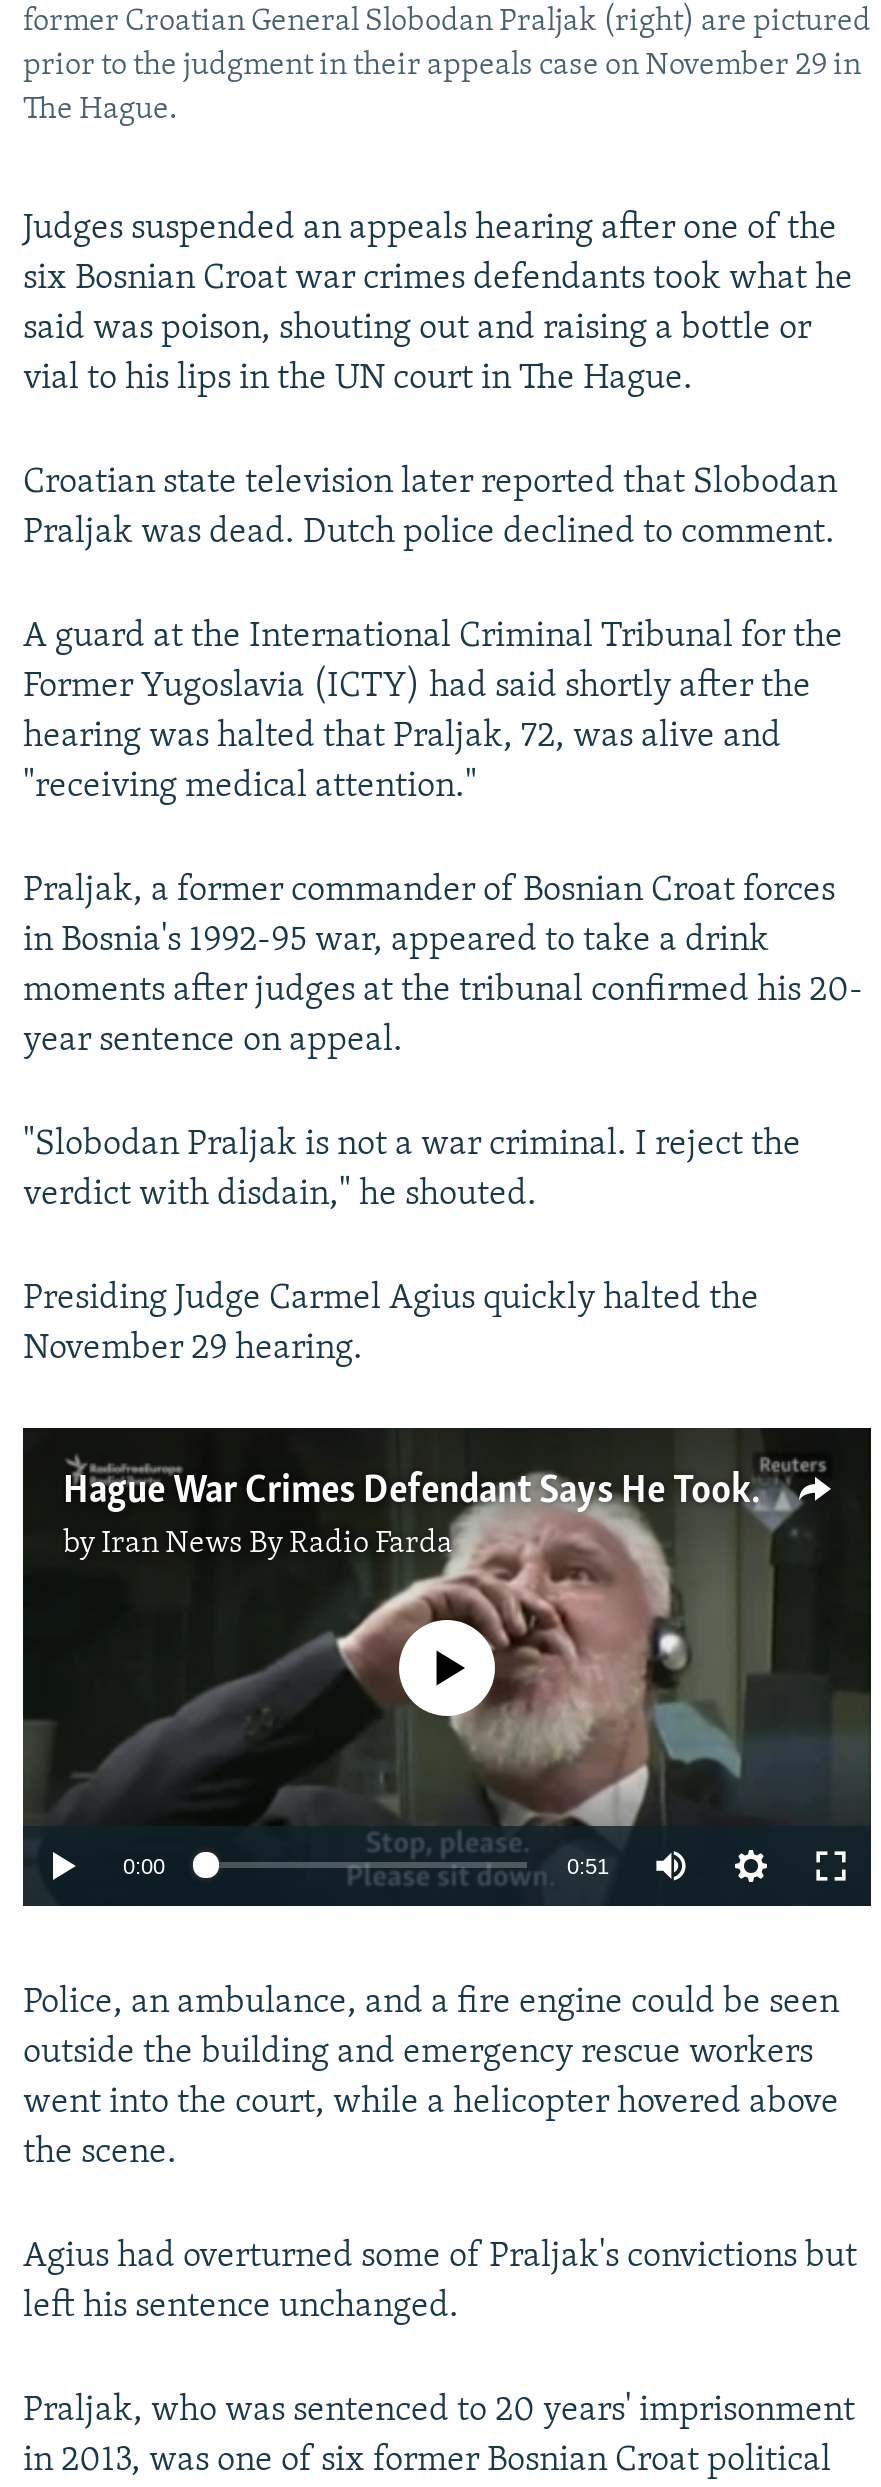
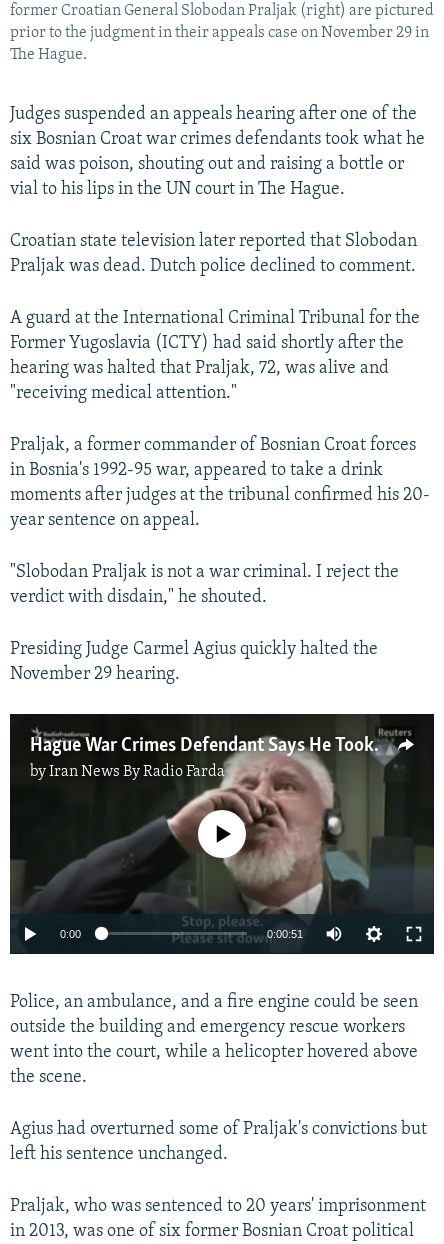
- 0:51
+ 0:00:51
